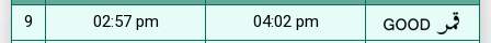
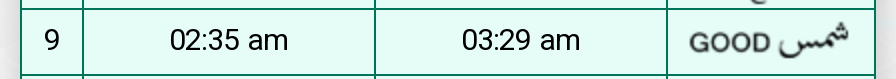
- 02:57 pm
- 04:02 pm
+ 02:35 am
+ 03:29 am
